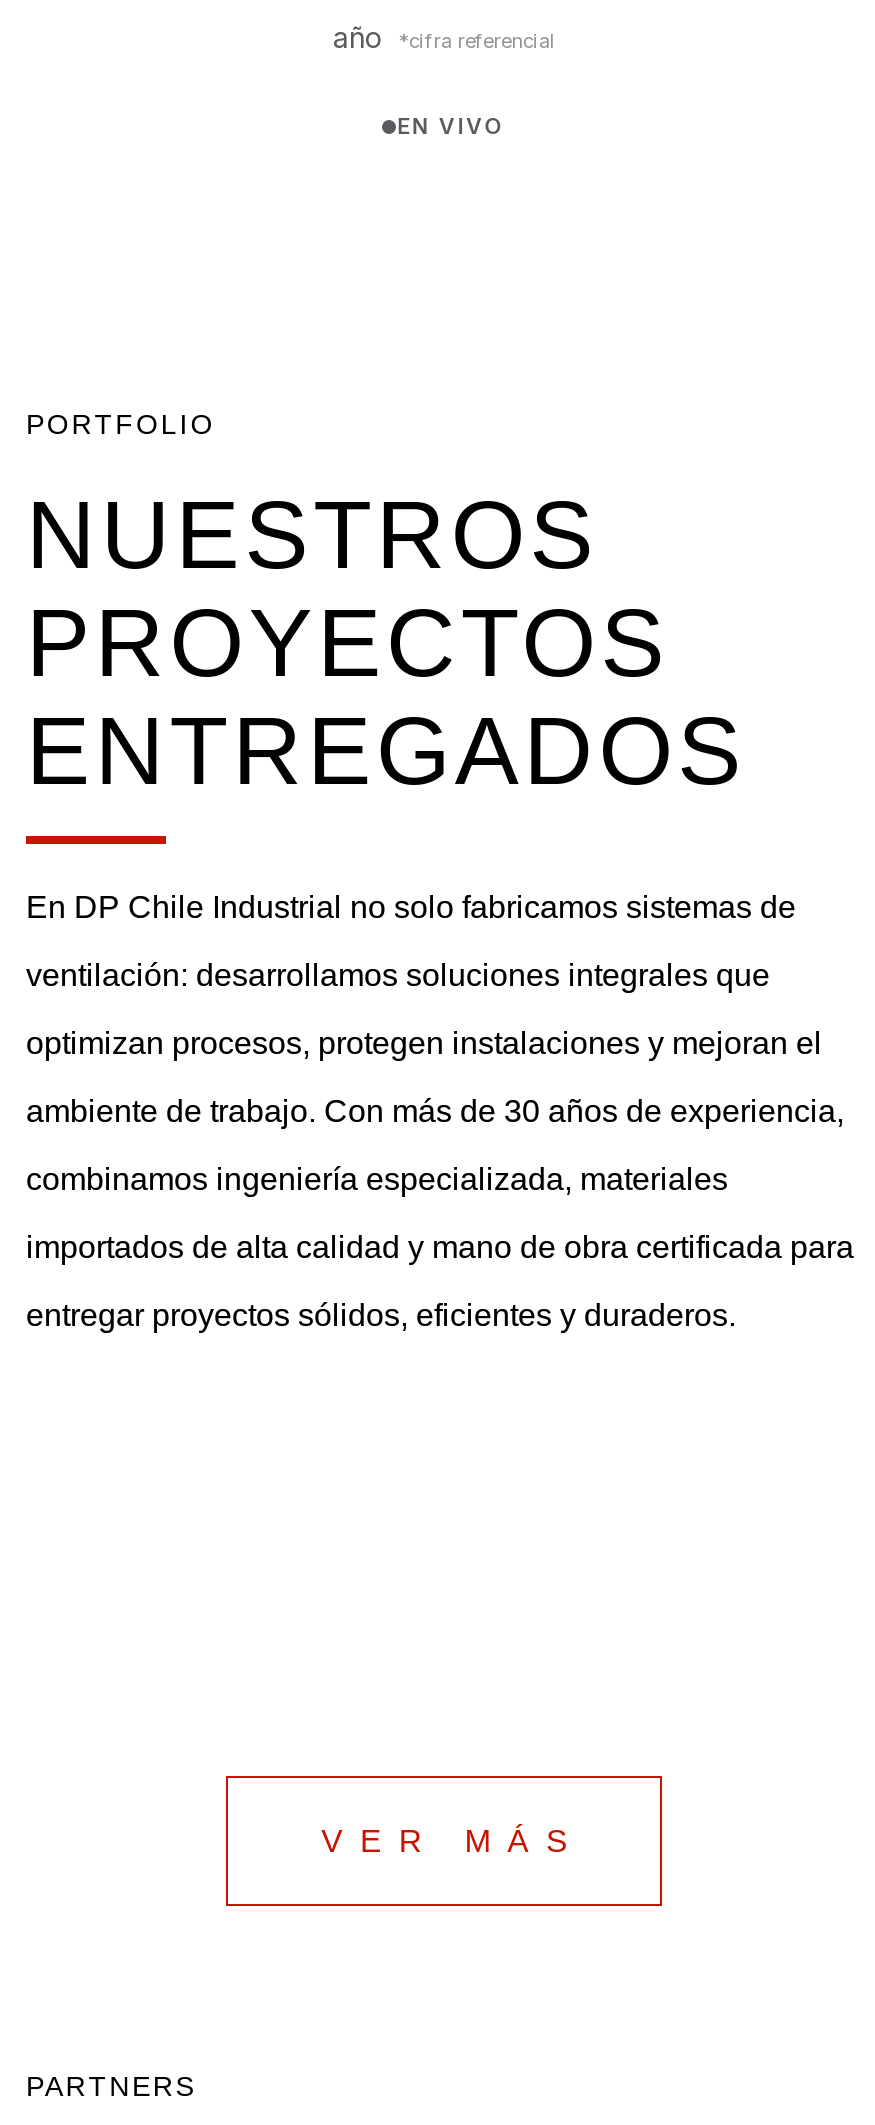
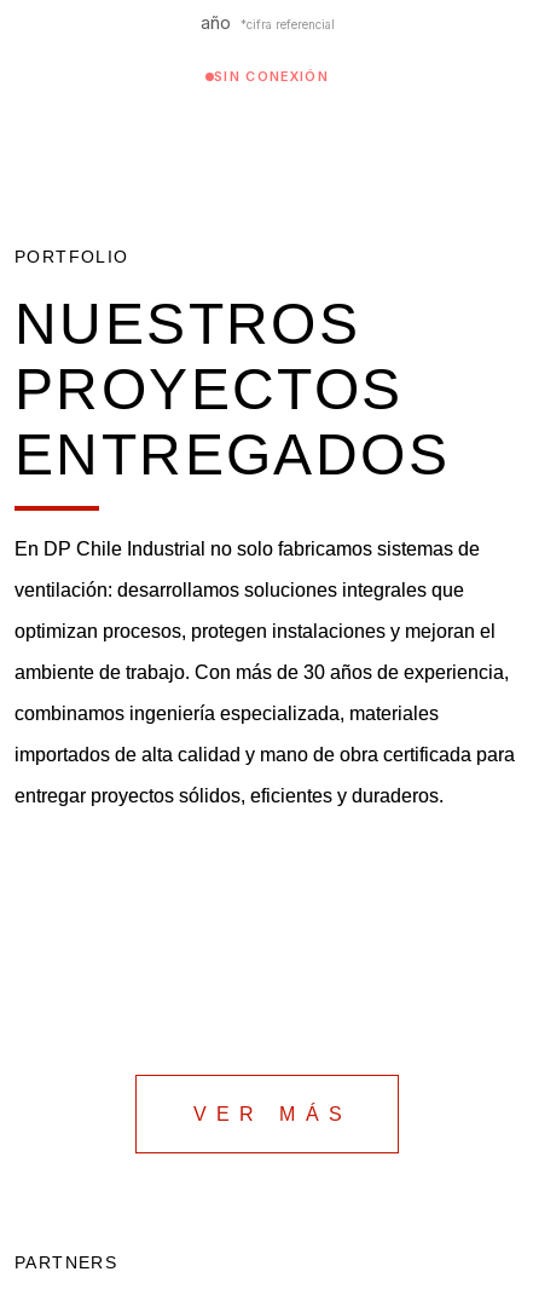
- EN VIVO
+ SIN CONEXIÓN
